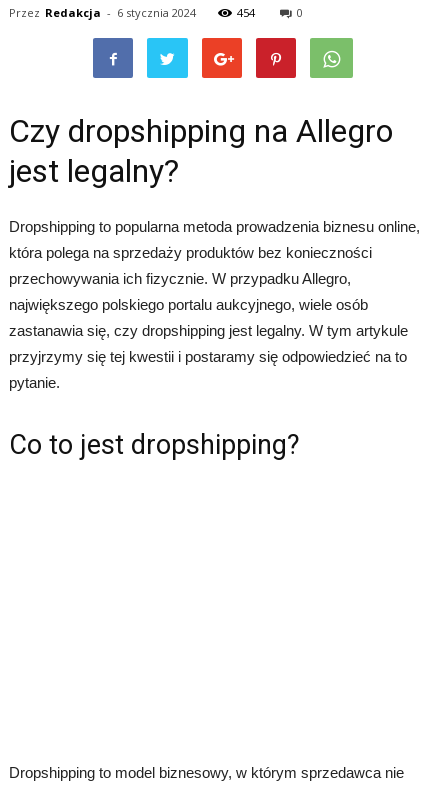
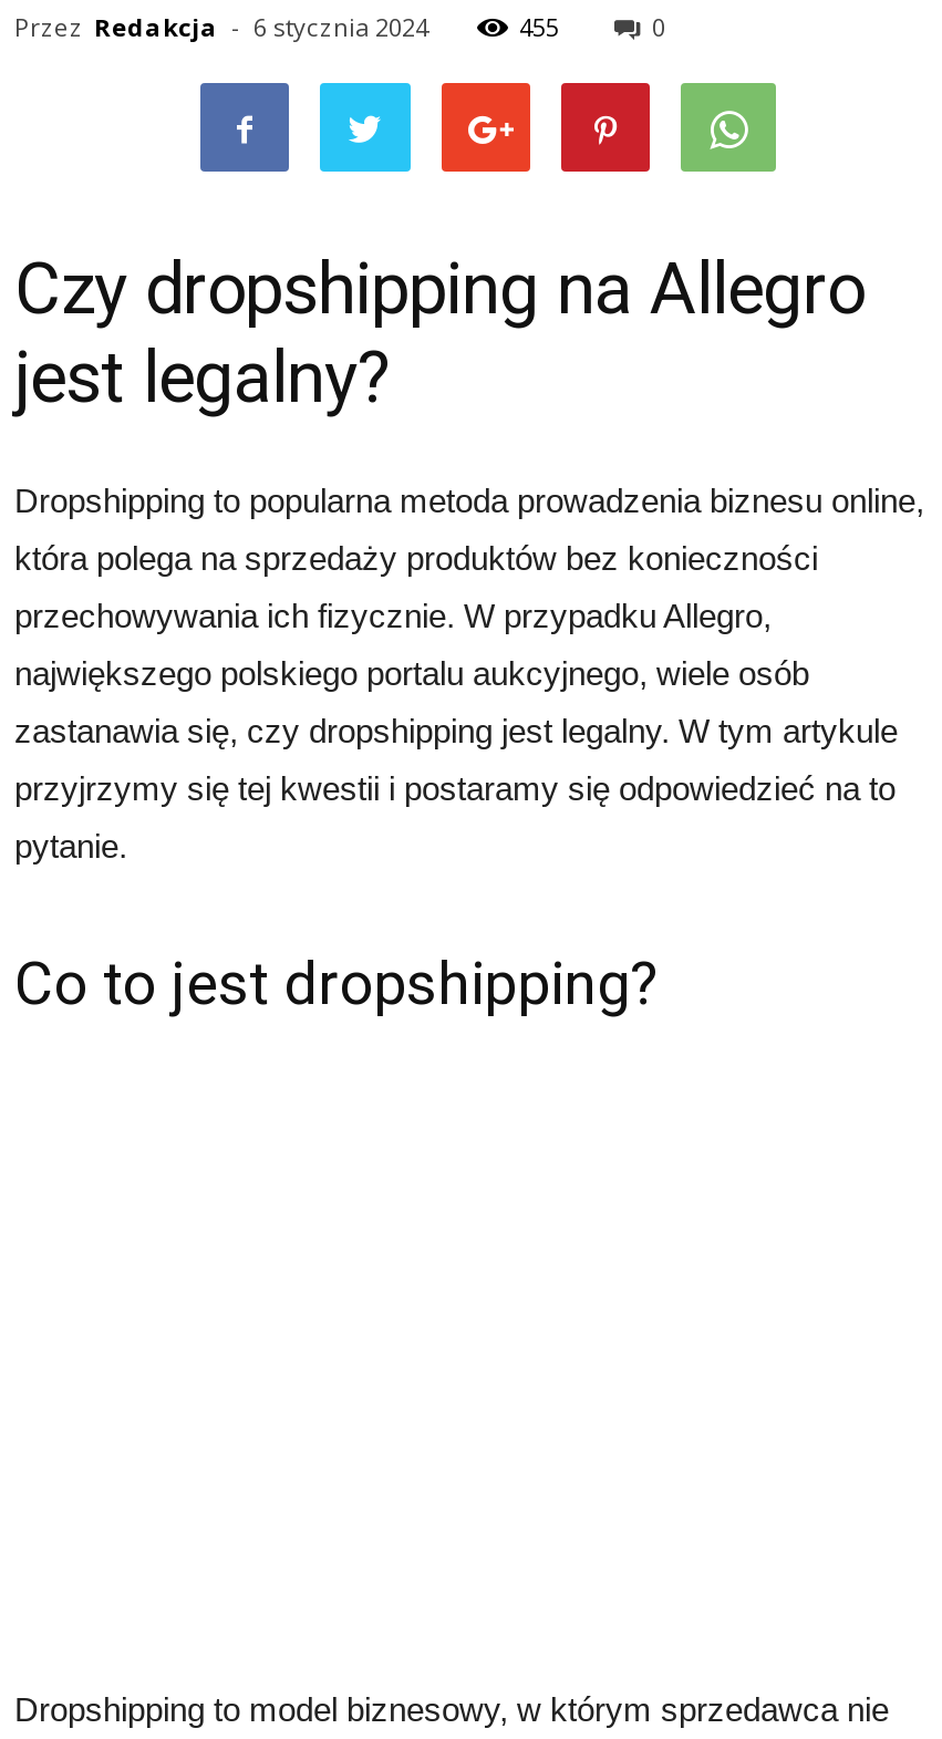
- 454
+ 455
